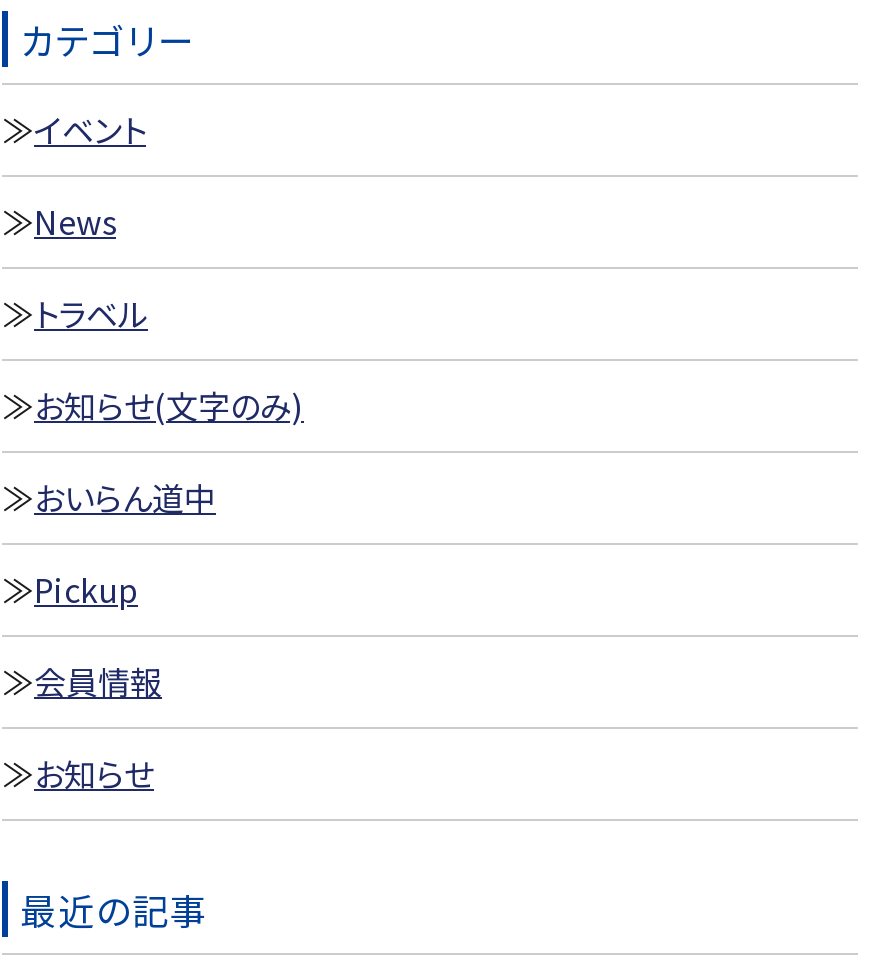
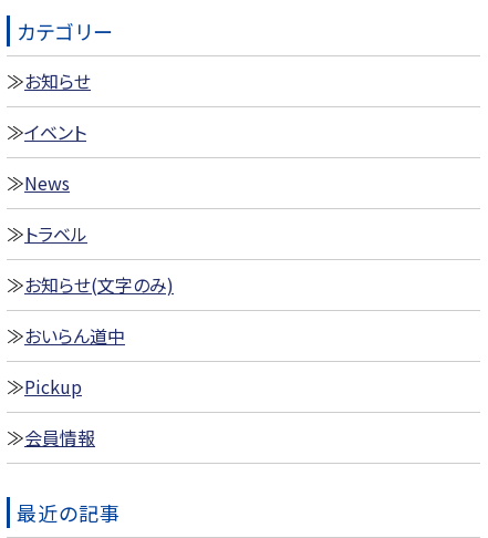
moved down: イベント | News | トラベル | お知らせ(文字のみ) | おいらん道中 | Pickup | 会員情報

moved up: お知らせ
